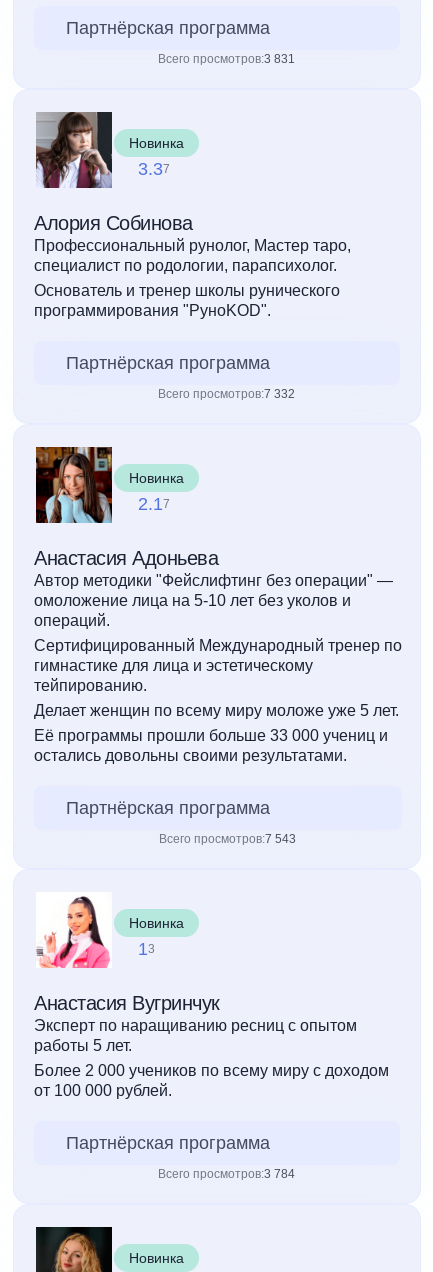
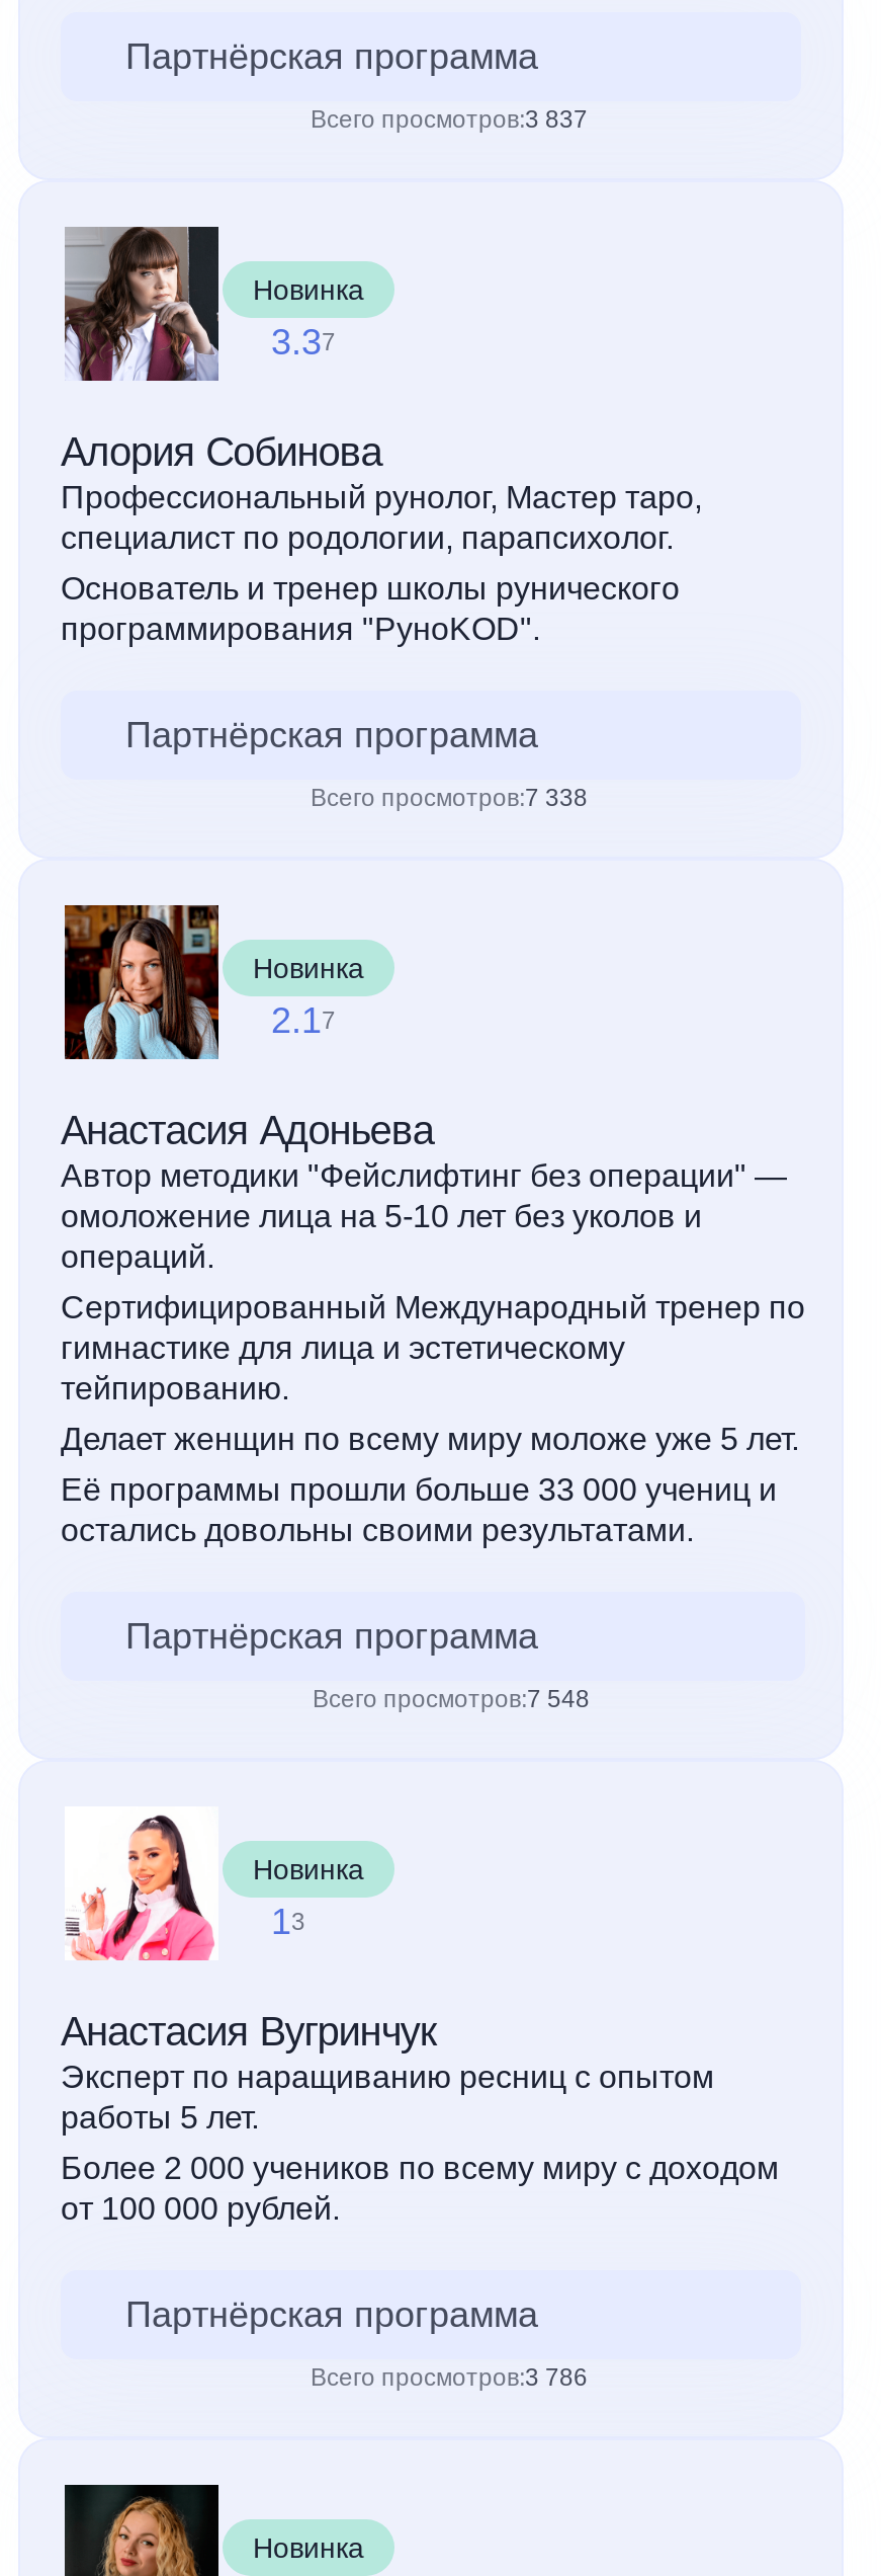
- Всего просмотров:3 831
+ Всего просмотров:3 837

- Всего просмотров:7 332
+ Всего просмотров:7 338

- Всего просмотров:7 543
+ Всего просмотров:7 548

- Всего просмотров:3 784
+ Всего просмотров:3 786
